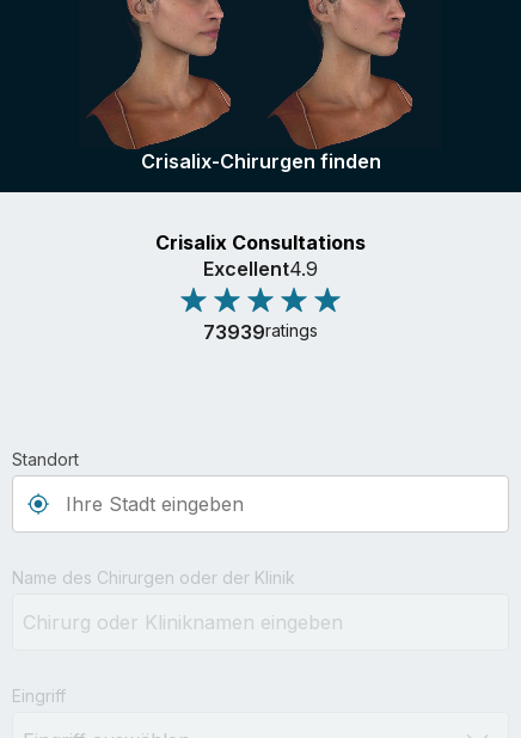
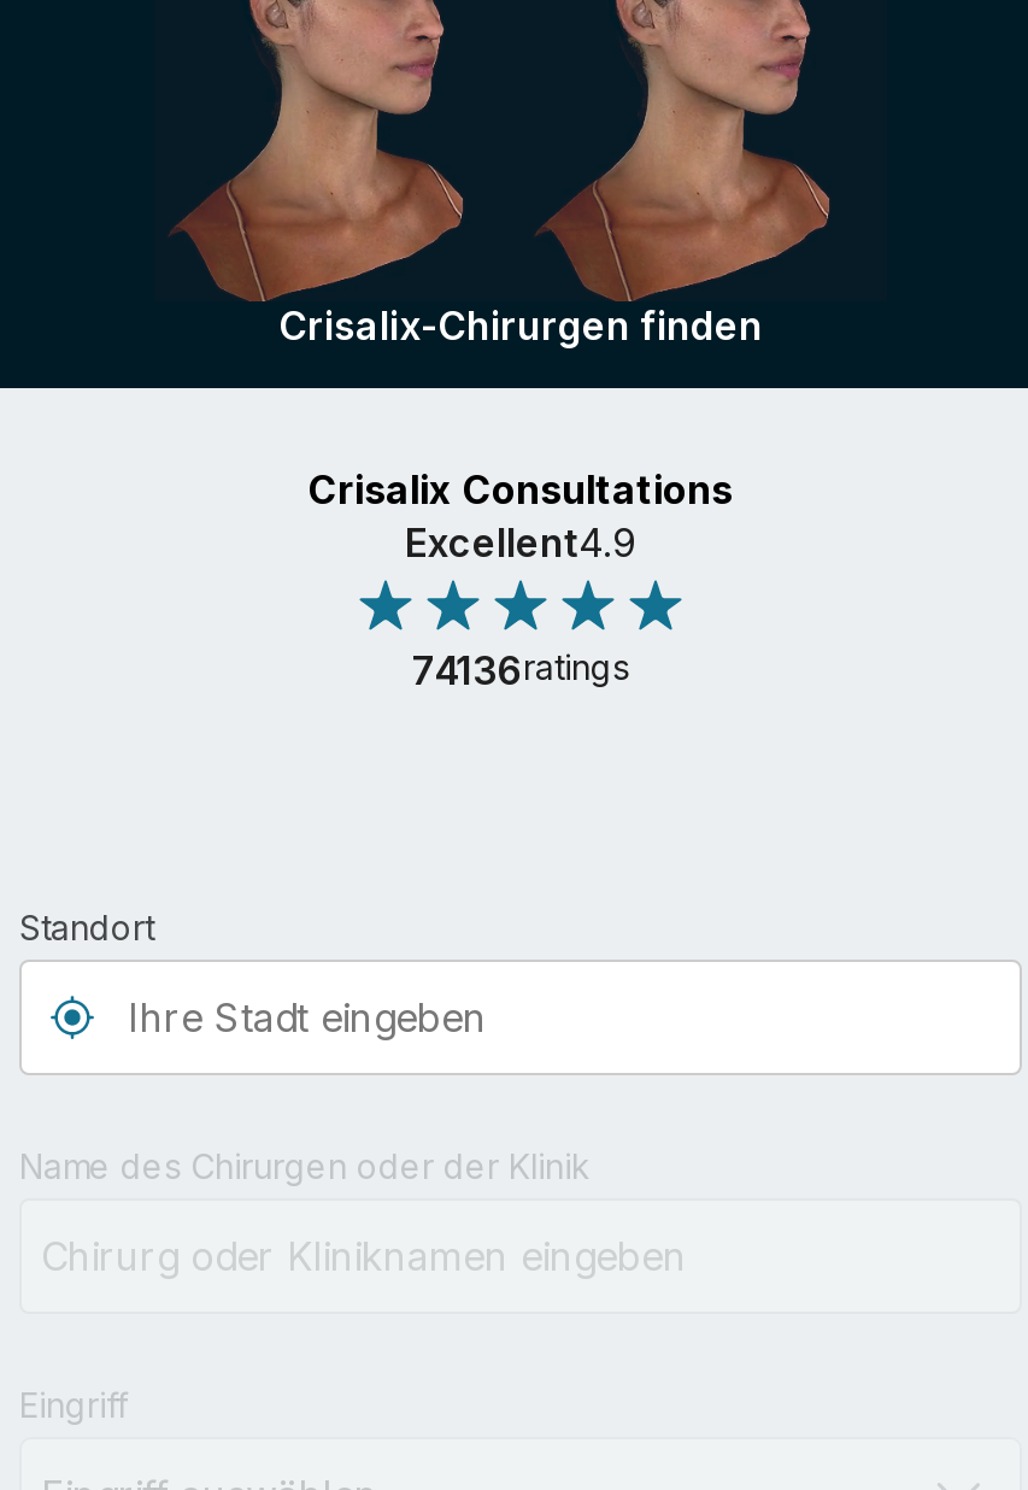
- 73939ratings
+ 74136ratings
